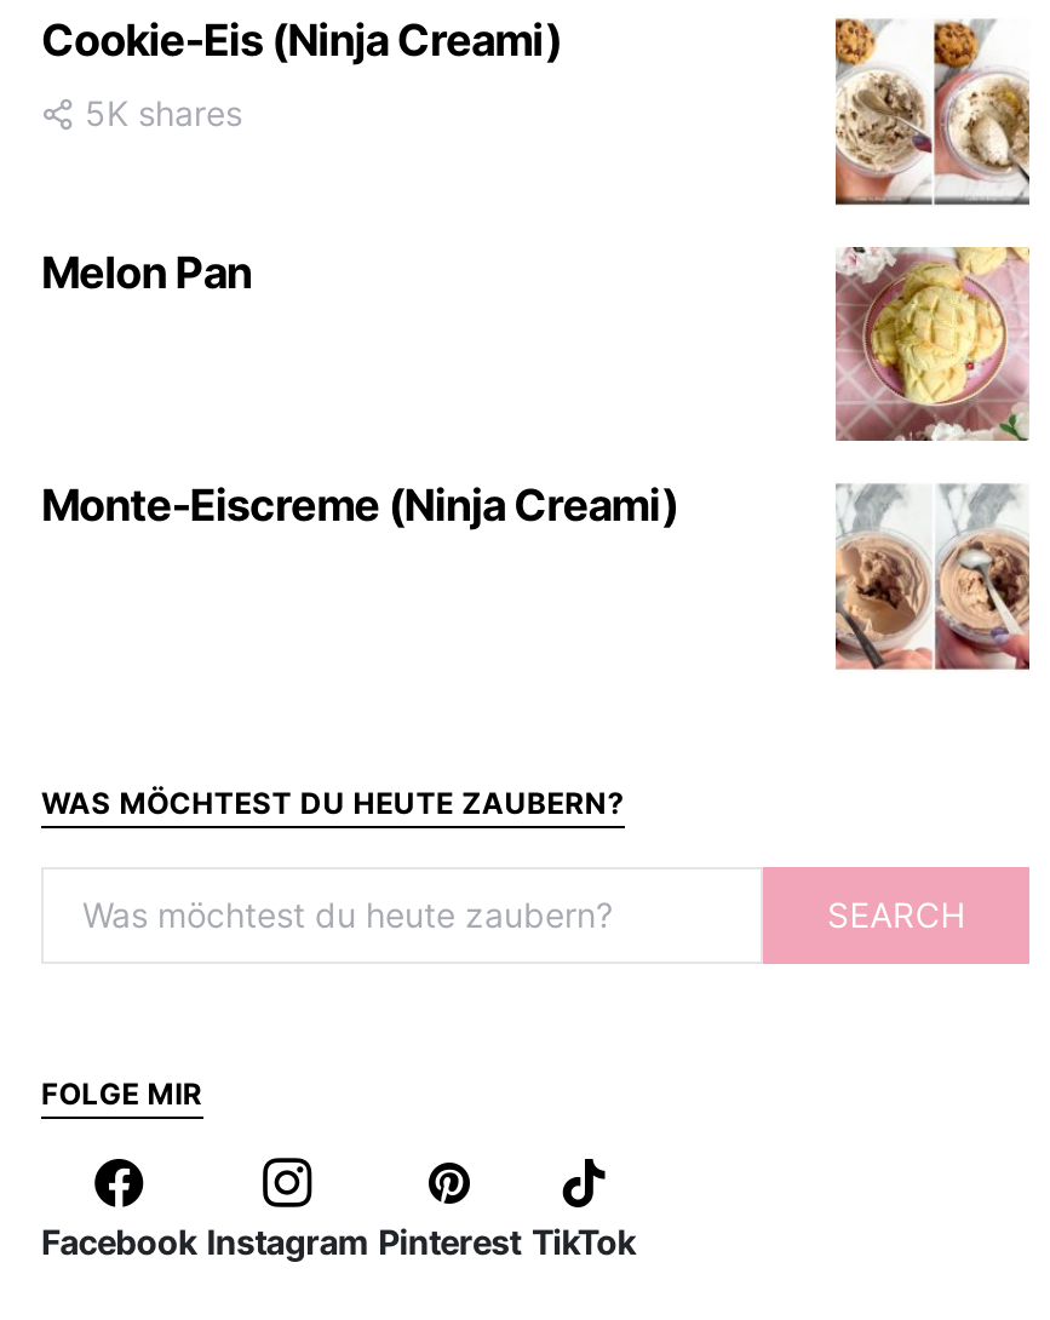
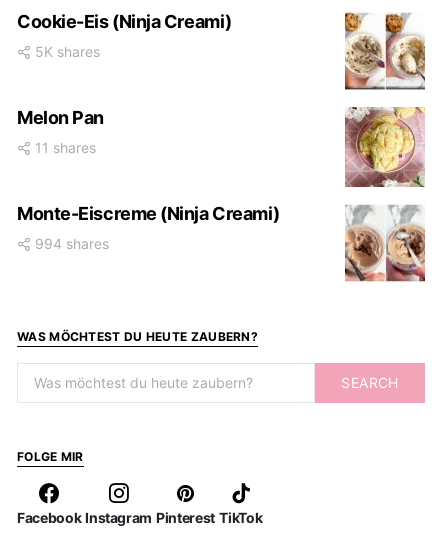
+ 11 shares

+ 994 shares
